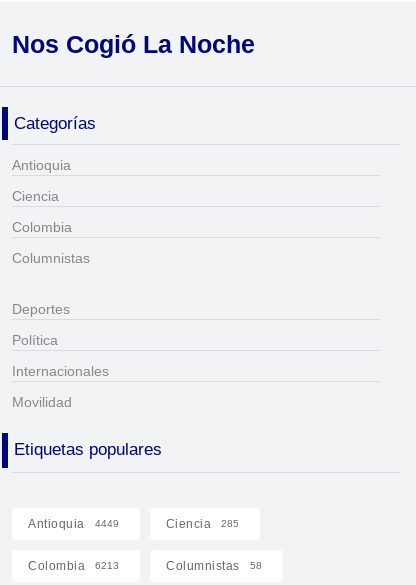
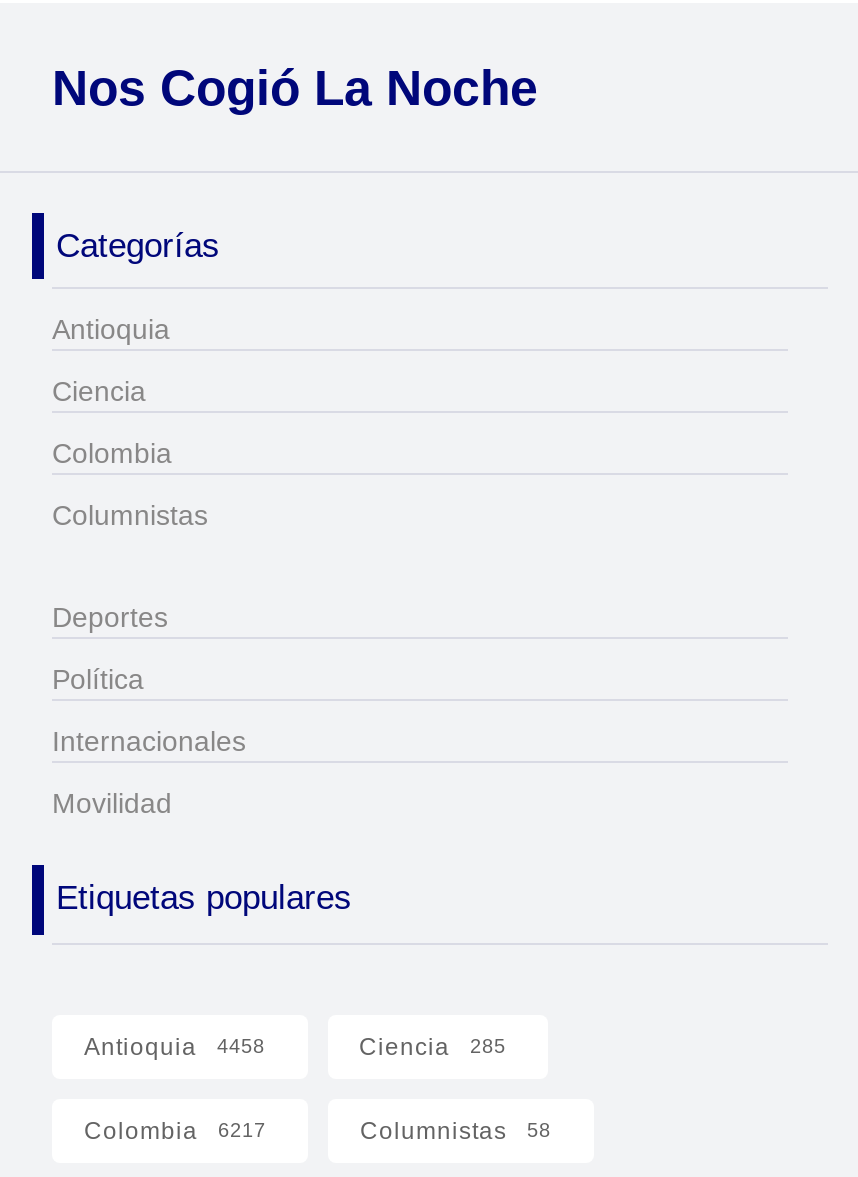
- Antioquia 4449
+ Antioquia 4458

- Colombia 6213
+ Colombia 6217
